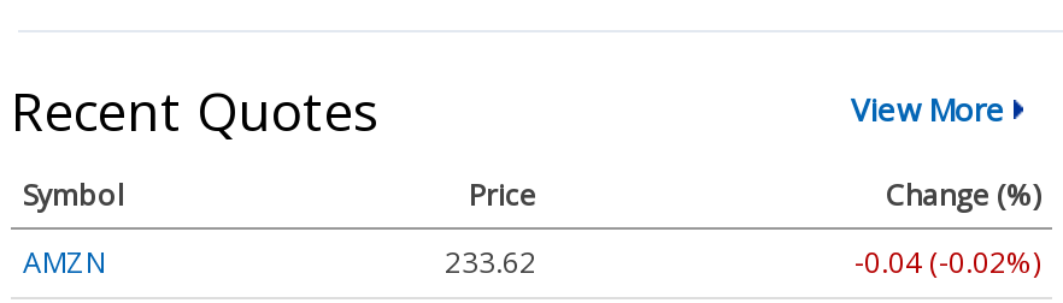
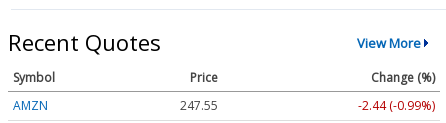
- 233.62
+ 247.55

- -0.04 (-0.02%)
+ -2.44 (-0.99%)
